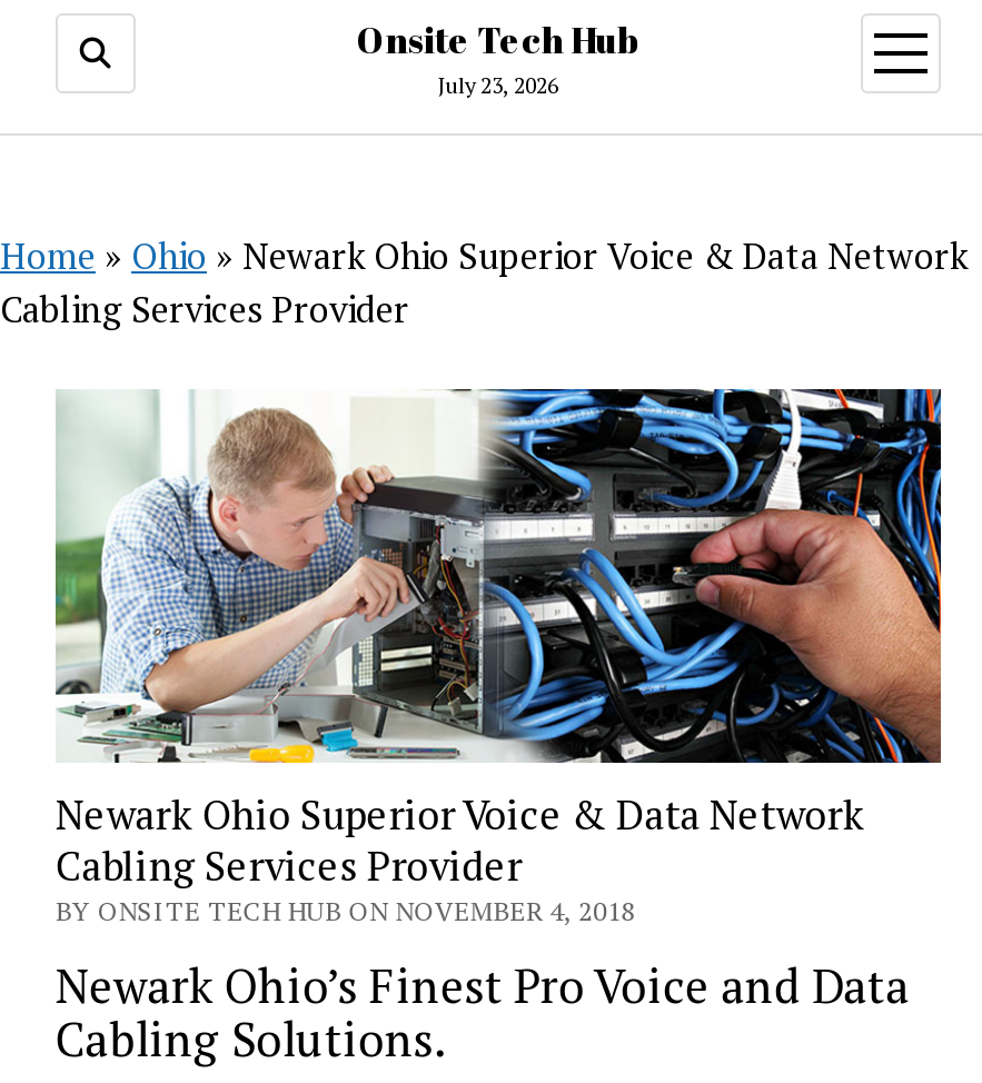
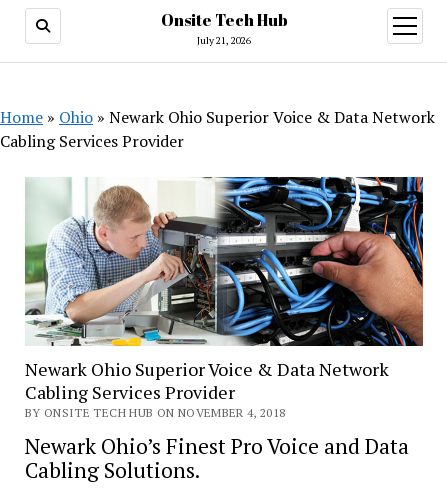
- July 23, 2026
+ July 21, 2026
